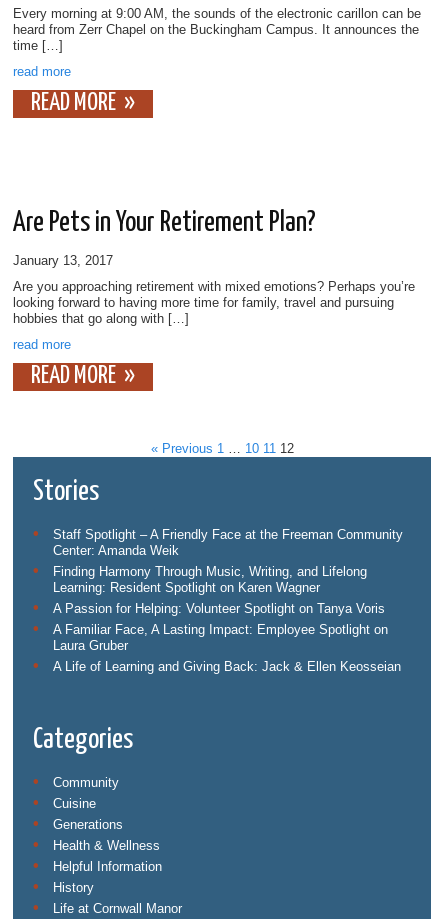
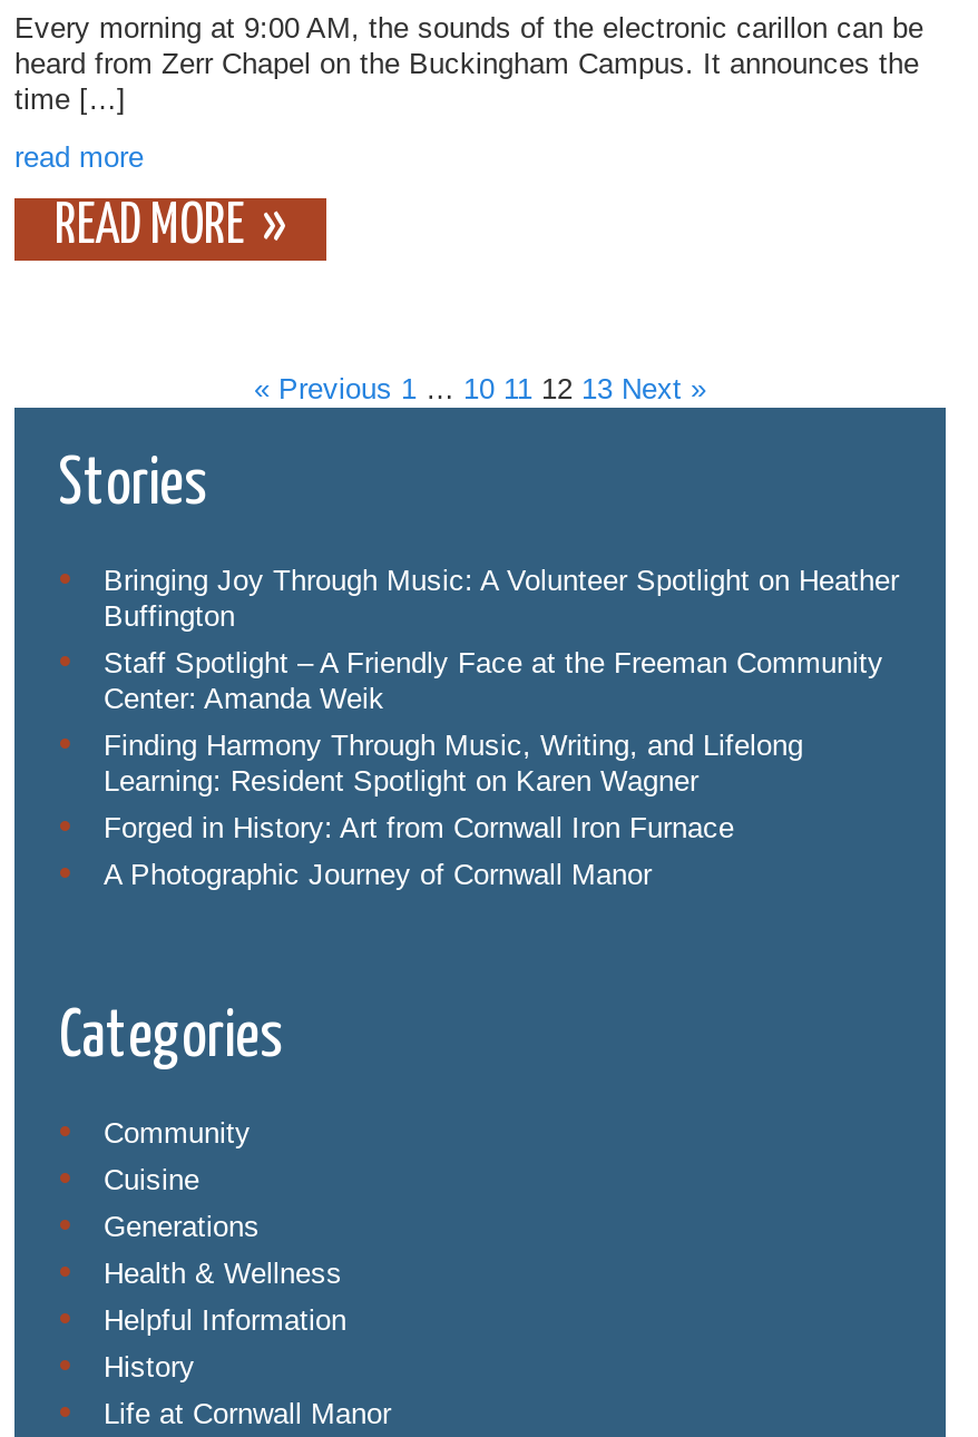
- Are Pets in Your Retirement Plan?
- January 13, 2017
- Are you approaching retirement with mixed emotions? Perhaps you’re
- looking forward to having more time for family, travel and pursuing
- hobbies that go along with […]
- read more
- READ MORE
- « Previous 1 … 10 11 12
+ « Previous 1 … 10 11 12 13 Next »

+ Bringing Joy Through Music: A Volunteer Spotlight on Heather
+ Buffington

- A Passion for Helping: Volunteer Spotlight on Tanya Voris
- A Familiar Face, A Lasting Impact: Employee Spotlight on
- Laura Gruber
- A Life of Learning and Giving Back: Jack & Ellen Keosseian
+ Forged in History: Art from Cornwall Iron Furnace
+ A Photographic Journey of Cornwall Manor
